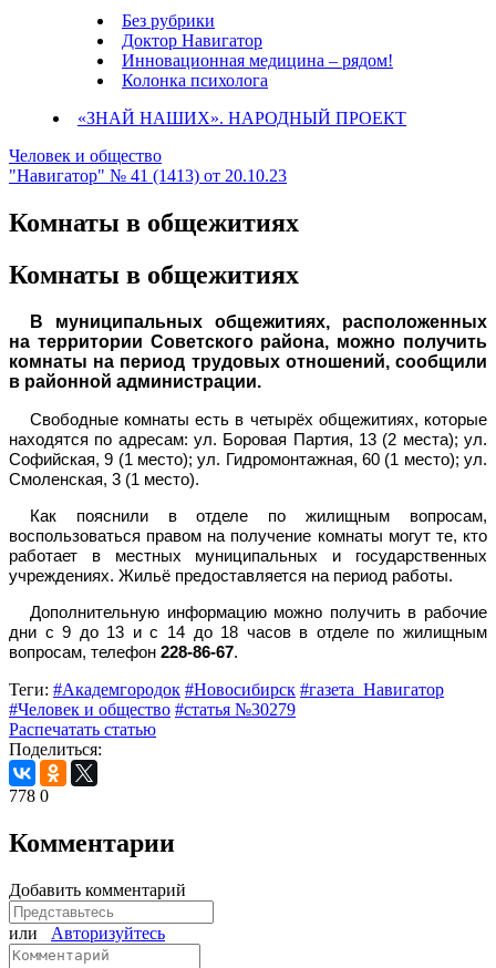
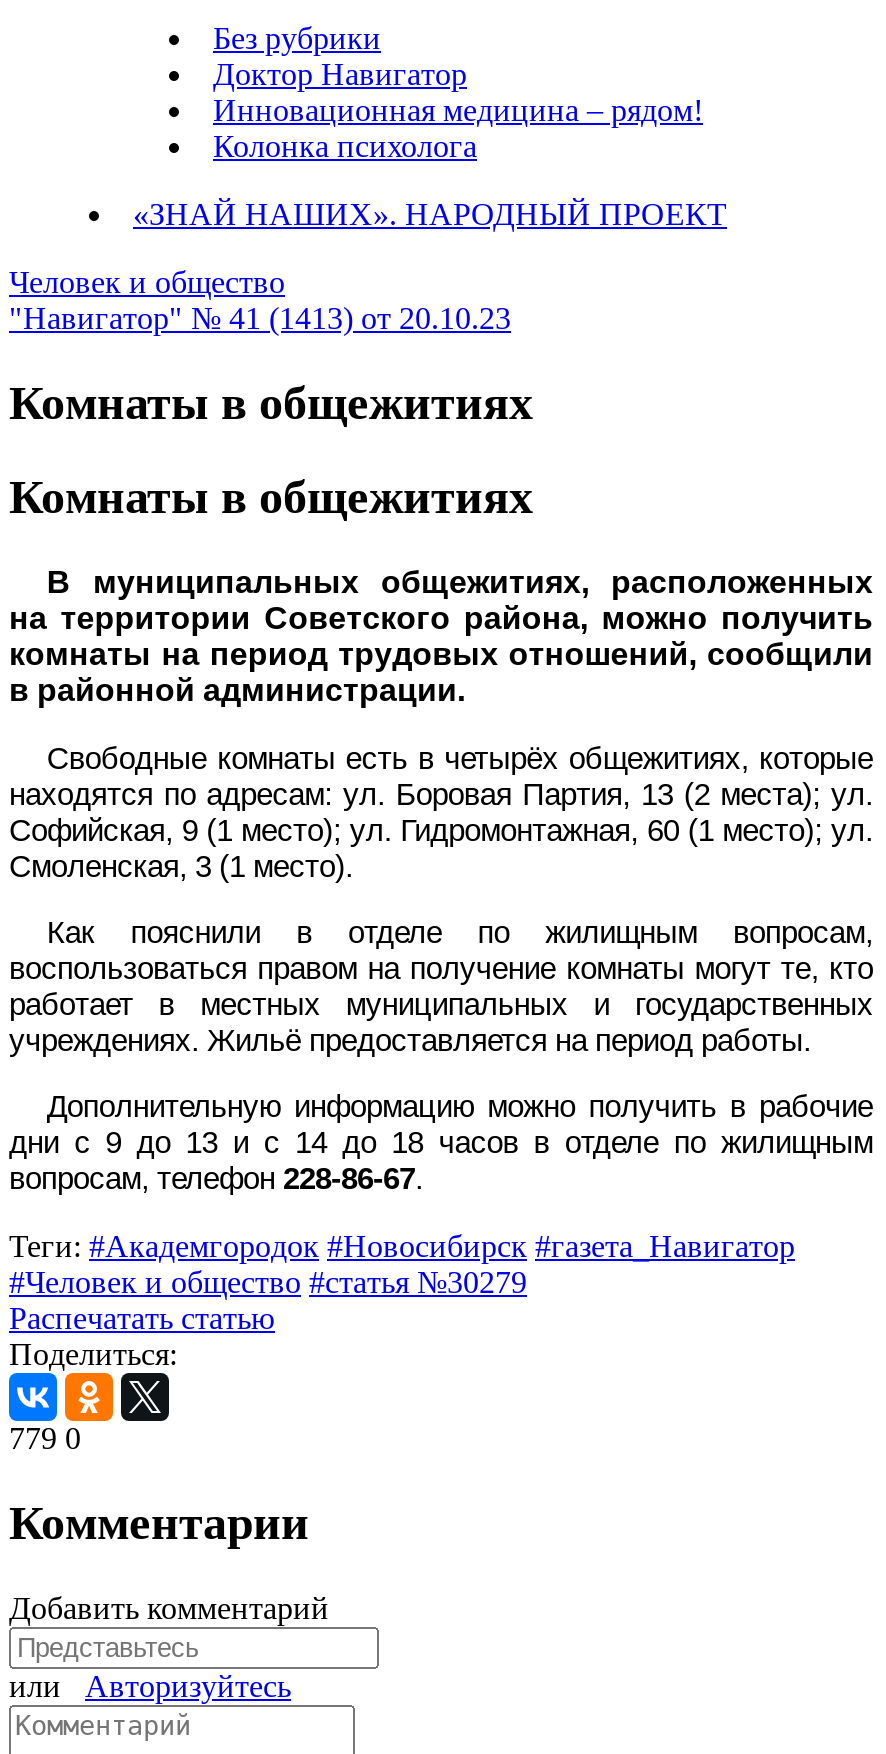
- 778 0
+ 779 0
